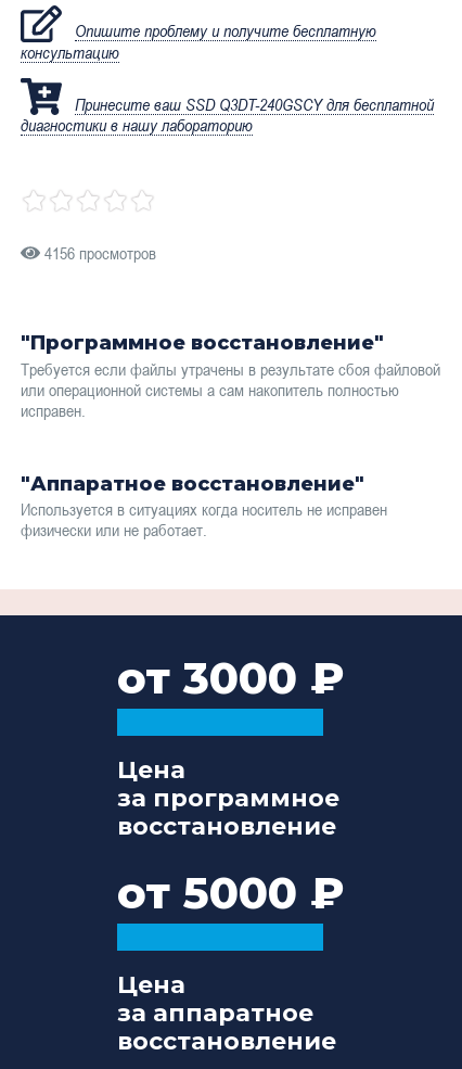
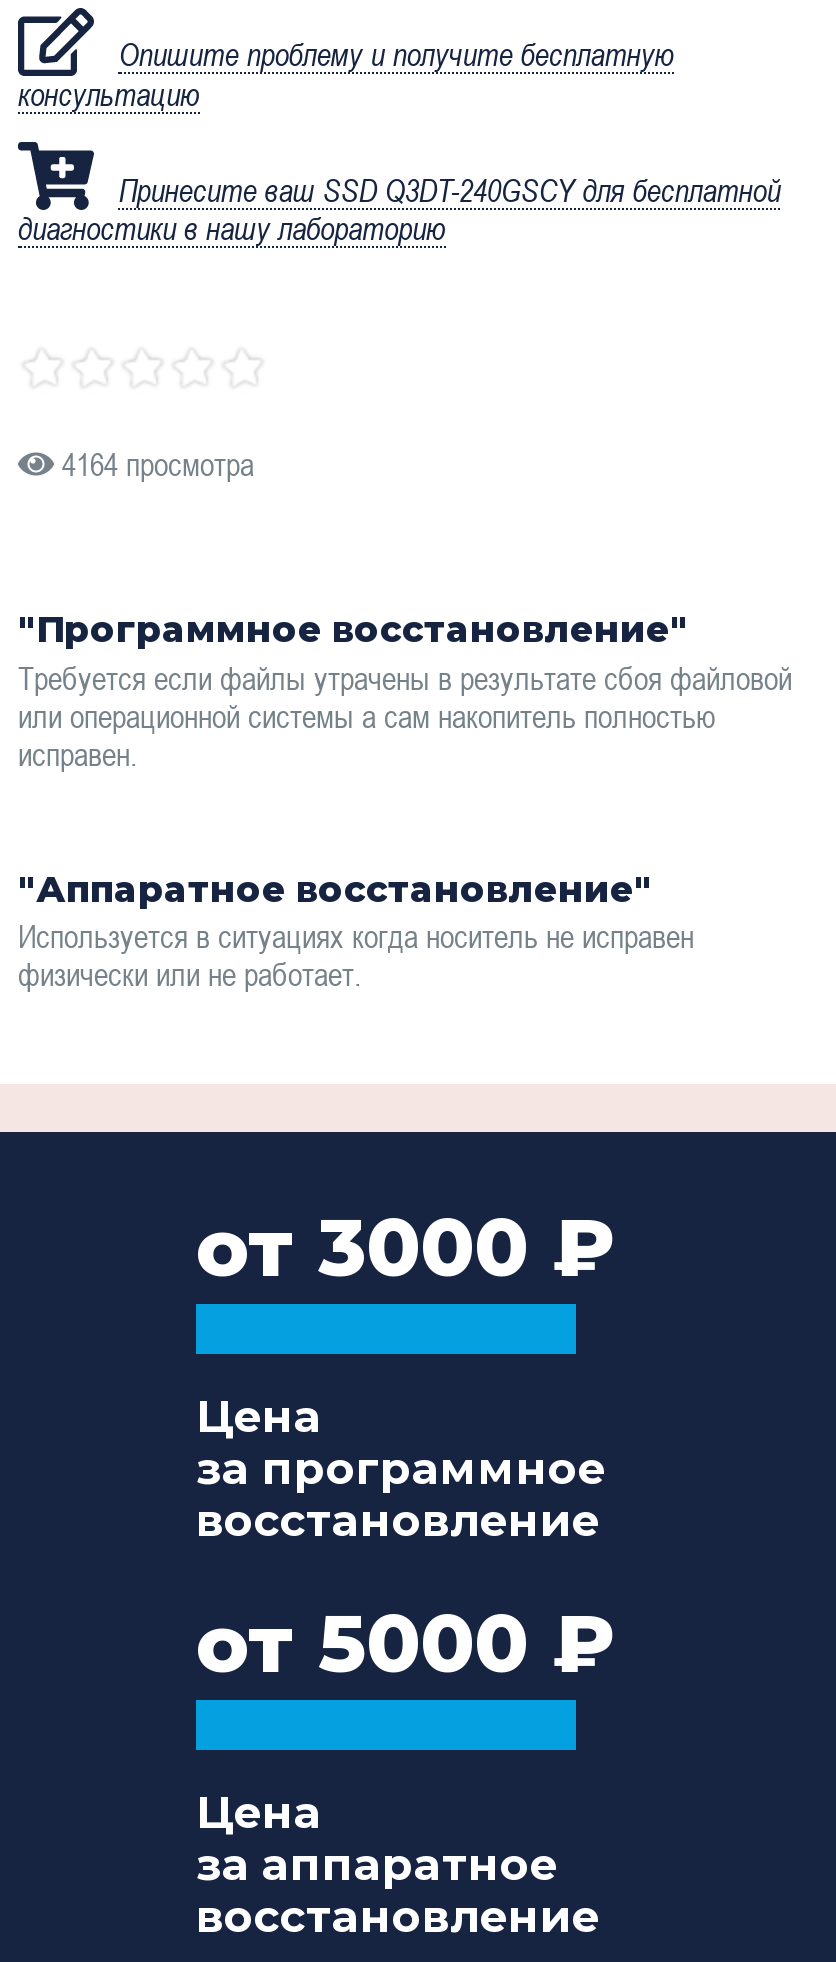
- 4156 просмотров
+ 4164 просмотра
